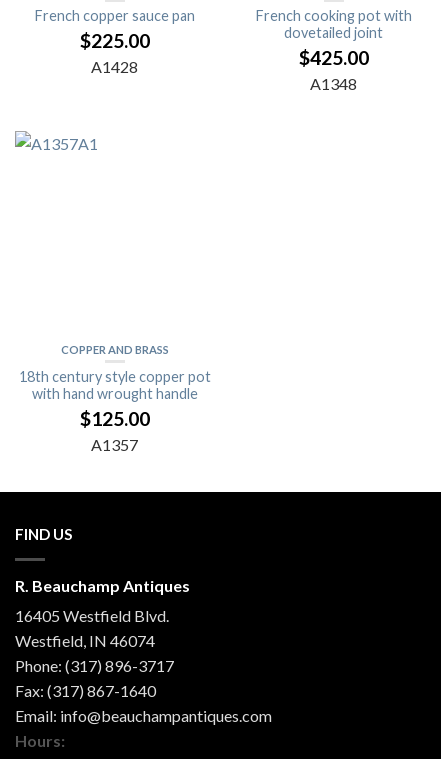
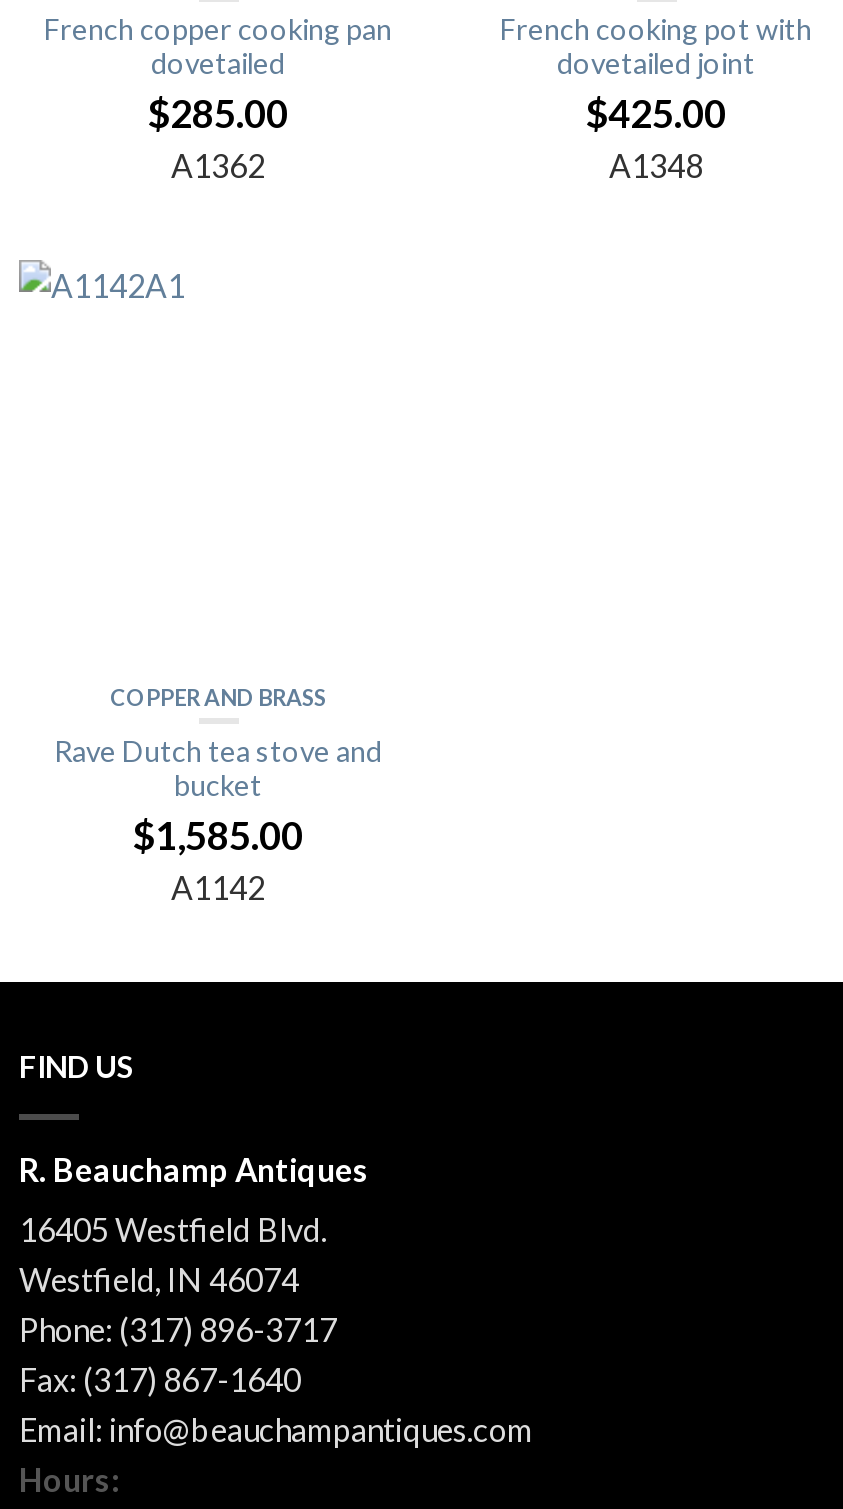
- French copper sauce pan
- $225.00
- A1428
+ French copper cooking pan
+ dovetailed
+ $285.00
+ A1362

- 18th century style copper pot
- with hand wrought handle
- $125.00
- A1357
+ Rave Dutch tea stove and
+ bucket
+ $1,585.00
+ A1142
